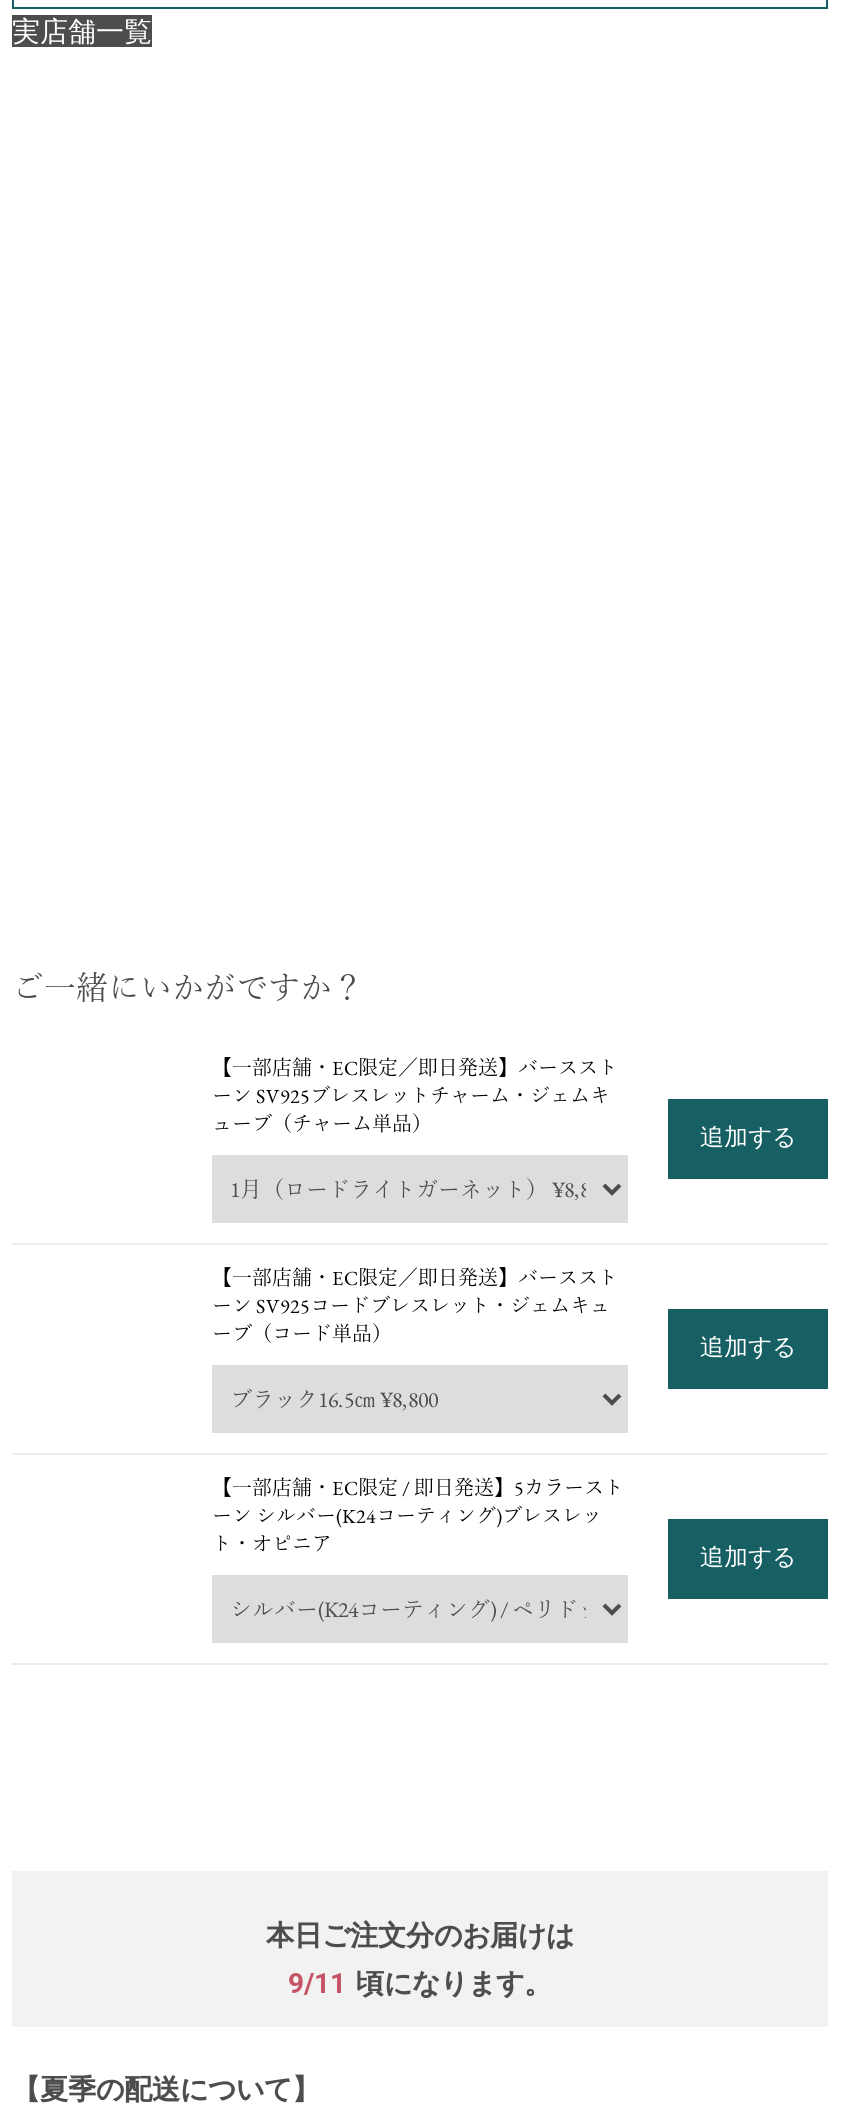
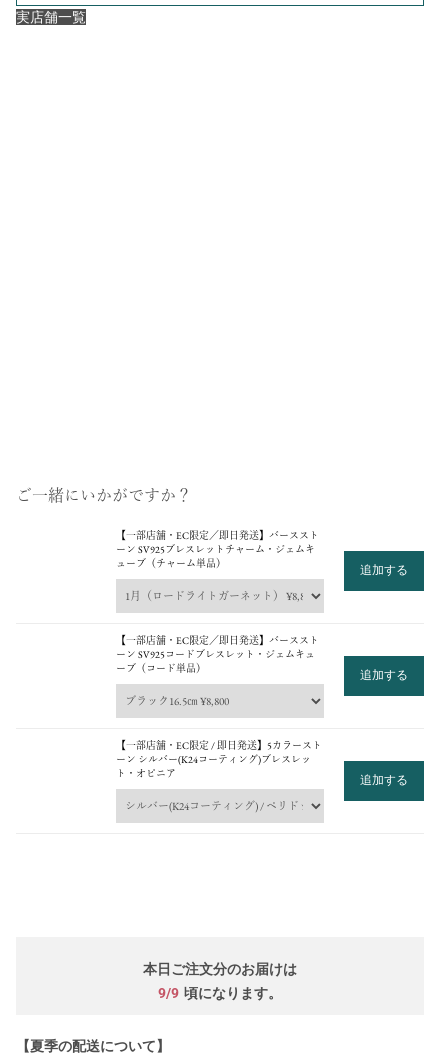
- 9/11 頃になります。
+ 9/9 頃になります。
